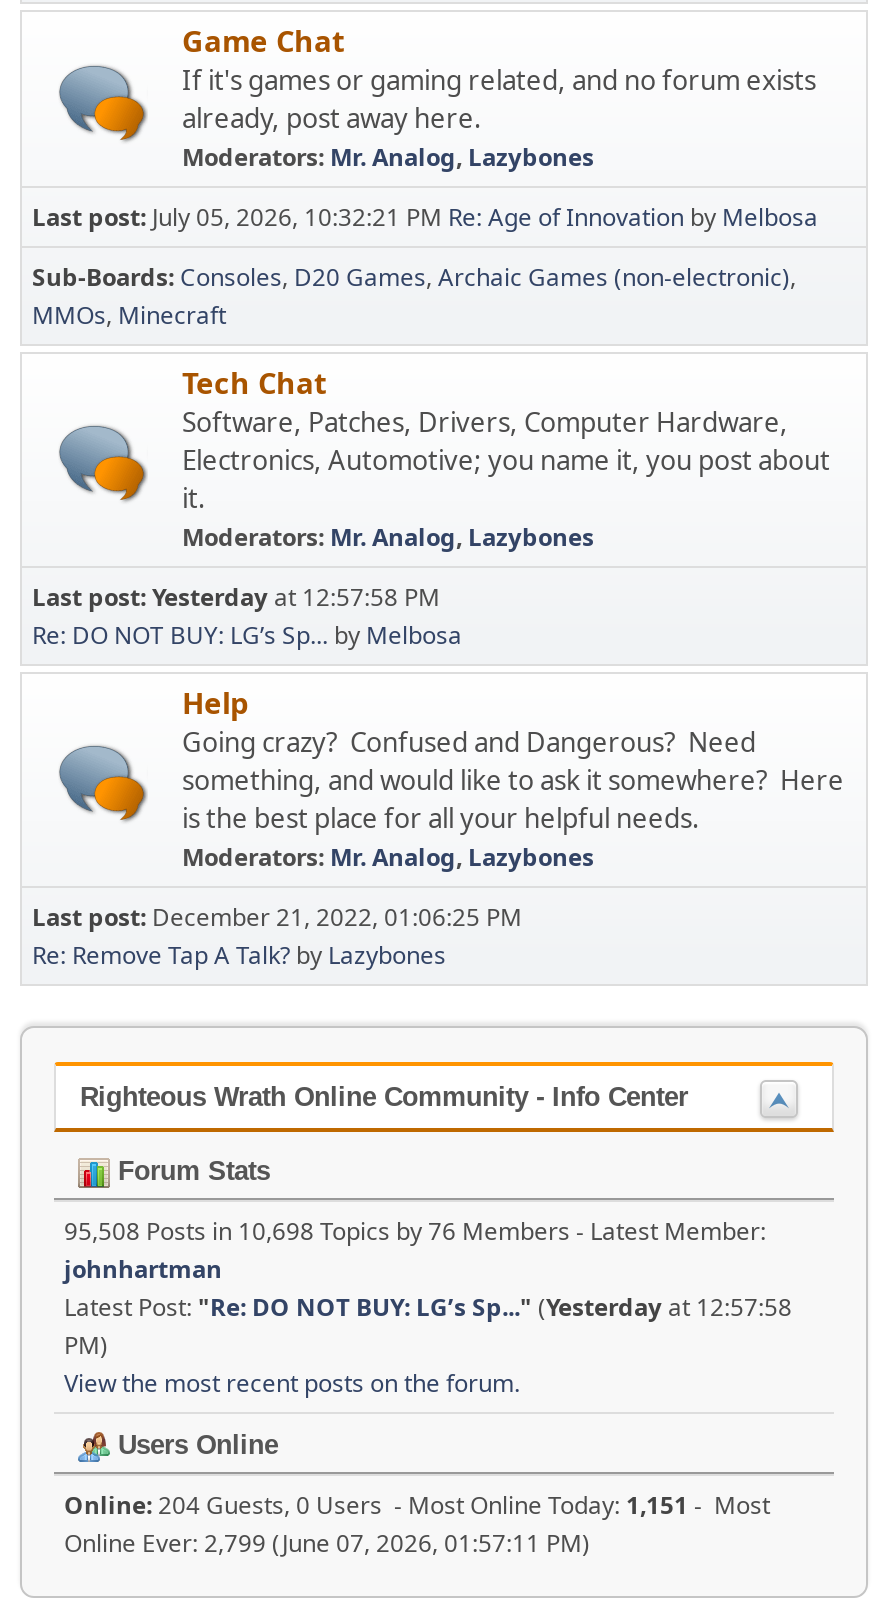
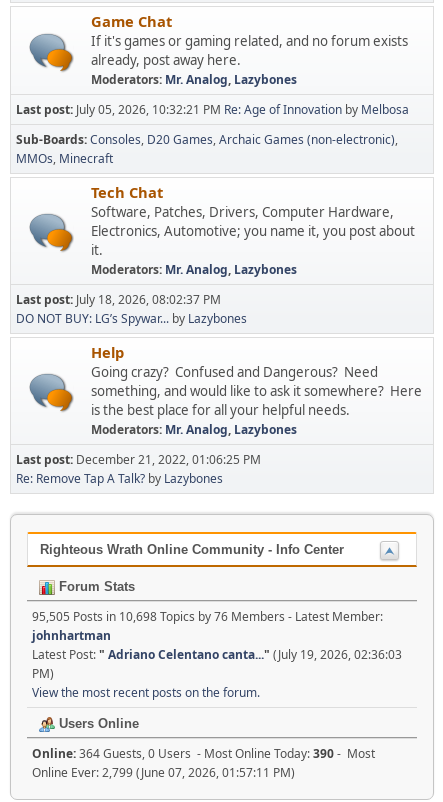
- Last post: Yesterday at 12:57:58 PM
- Re: DO NOT BUY: LG’s Sp... by Melbosa
+ Last post: July 18, 2026, 08:02:37 PM
+ DO NOT BUY: LG’s Spywar... by Lazybones

- 95,508 Posts in 10,698 Topics by 76 Members - Latest Member:
+ 95,505 Posts in 10,698 Topics by 76 Members - Latest Member:

- Latest Post: "Re: DO NOT BUY: LG’s Sp..." (Yesterday at 12:57:58
+ Latest Post: " Adriano Celentano canta..." (July 19, 2026, 02:36:03

- Online: 204 Guests, 0 Users - Most Online Today: 1,151 - Most
+ Online: 364 Guests, 0 Users - Most Online Today: 390 - Most
